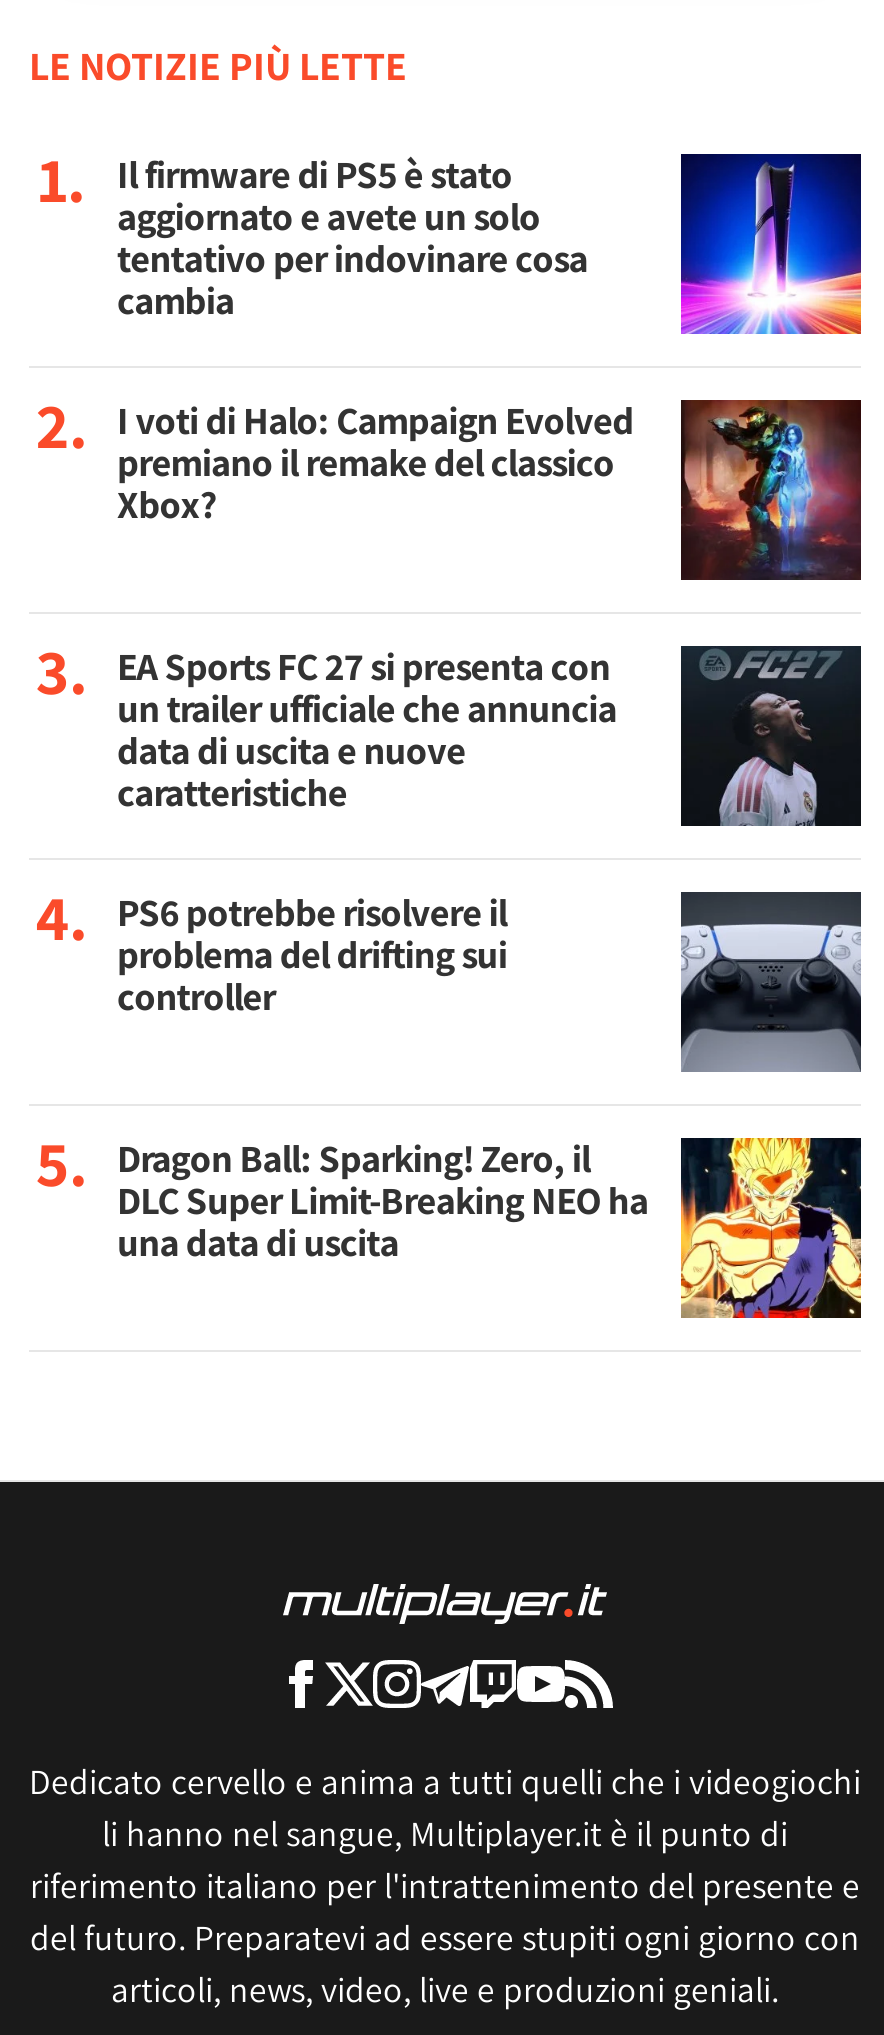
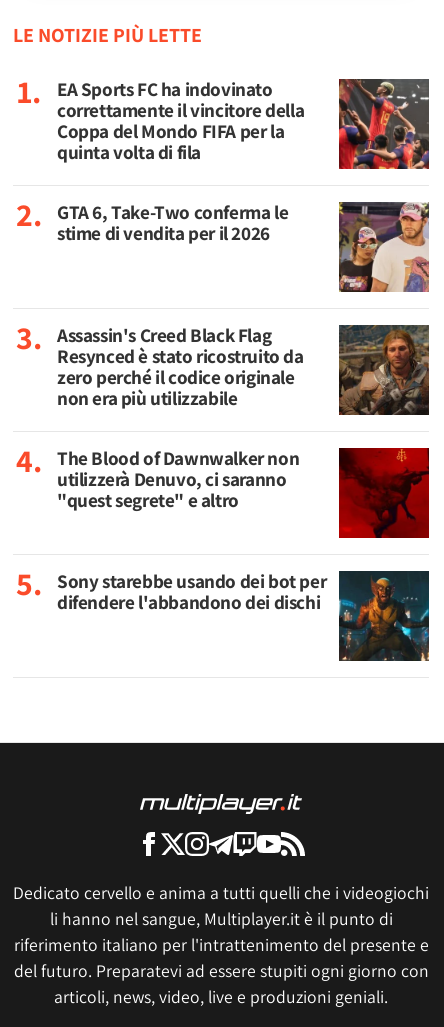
- Il firmware di PS5 è stato
- aggiornato e avete un solo
- tentativo per indovinare cosa
- cambia
+ EA Sports FC ha indovinato
+ correttamente il vincitore della
+ Coppa del Mondo FIFA per la
+ quinta volta di fila

- [image]
+ [image]

- I voti di Halo: Campaign Evolved
- premiano il remake del classico
- Xbox?
+ GTA 6, Take-Two conferma le
+ stime di vendita per il 2026

- [image]
+ [image]

- [image]
- EA Sports FC 27 si presenta con
- un trailer ufficiale che annuncia
- data di uscita e nuove
- caratteristiche
+ [image]
+ Assassin's Creed Black Flag
+ Resynced è stato ricostruito da
+ zero perché il codice originale
+ non era più utilizzabile

- PS6 potrebbe risolvere il
- problema del drifting sui
- controller
+ The Blood of Dawnwalker non
+ utilizzerà Denuvo, ci saranno
+ "quest segrete" e altro

- [image]
+ [image]

- [image]
- Dragon Ball: Sparking! Zero, il
- DLC Super Limit-Breaking NEO ha
- una data di uscita
+ [image]
+ Sony starebbe usando dei bot per
+ difendere l'abbandono dei dischi
